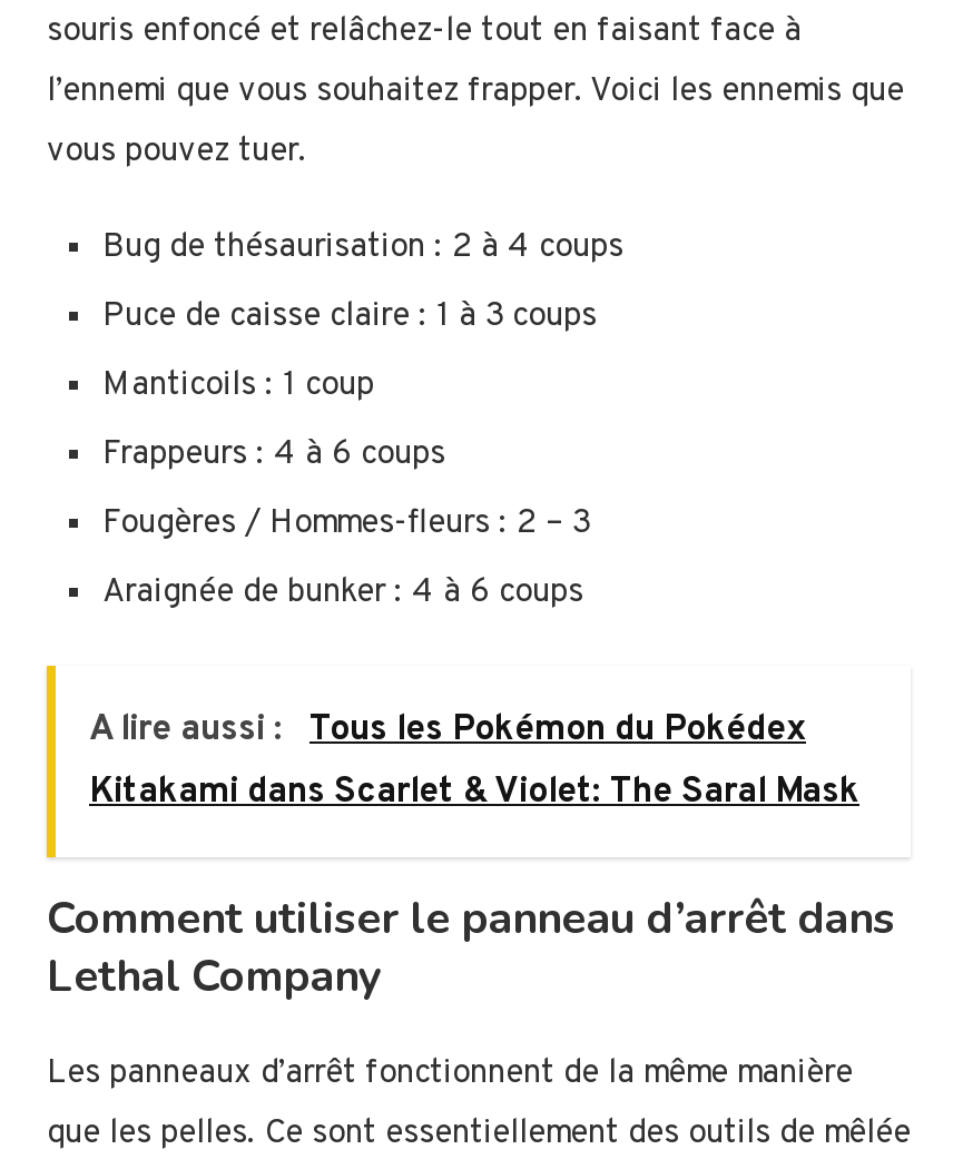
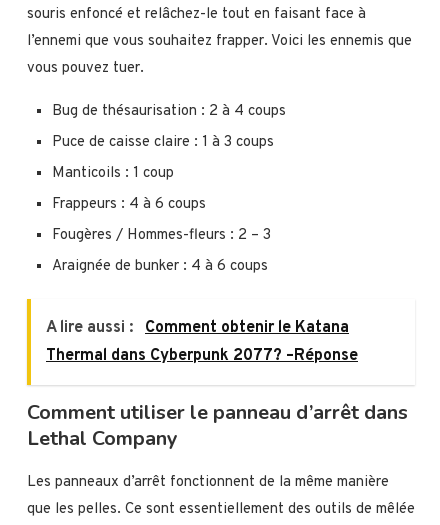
- A lire aussi : Tous les Pokémon du Pokédex
- Kitakami dans Scarlet & Violet: The Saral Mask
+ A lire aussi : Comment obtenir le Katana
+ Thermal dans Cyberpunk 2077? –Réponse
